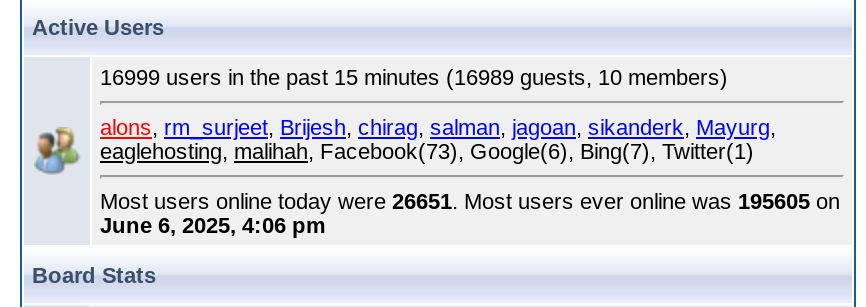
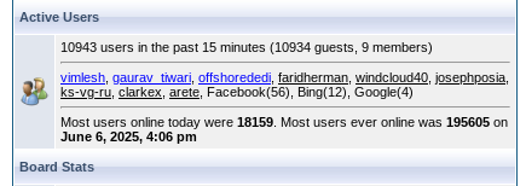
- 16999 users in the past 15 minutes (16989 guests, 10 members)
+ 10943 users in the past 15 minutes (10934 guests, 9 members)

- alons, rm_surjeet, Brijesh, chirag, salman, jagoan, sikanderk, Mayurg,
- eaglehosting,malihah, Facebook(73), Google(6), Bing(7), Twitter(1)
+ vimlesh, gaurav_tiwari, offshorededi, faridherman, windcloud40, josephposia,
+ ks-vg-ru,clarkex,arete, Facebook(56), Bing(12), Google(4)

- Most users online today were 26651. Most users ever online was 195605 on
+ Most users online today were 18159. Most users ever online was 195605 on
